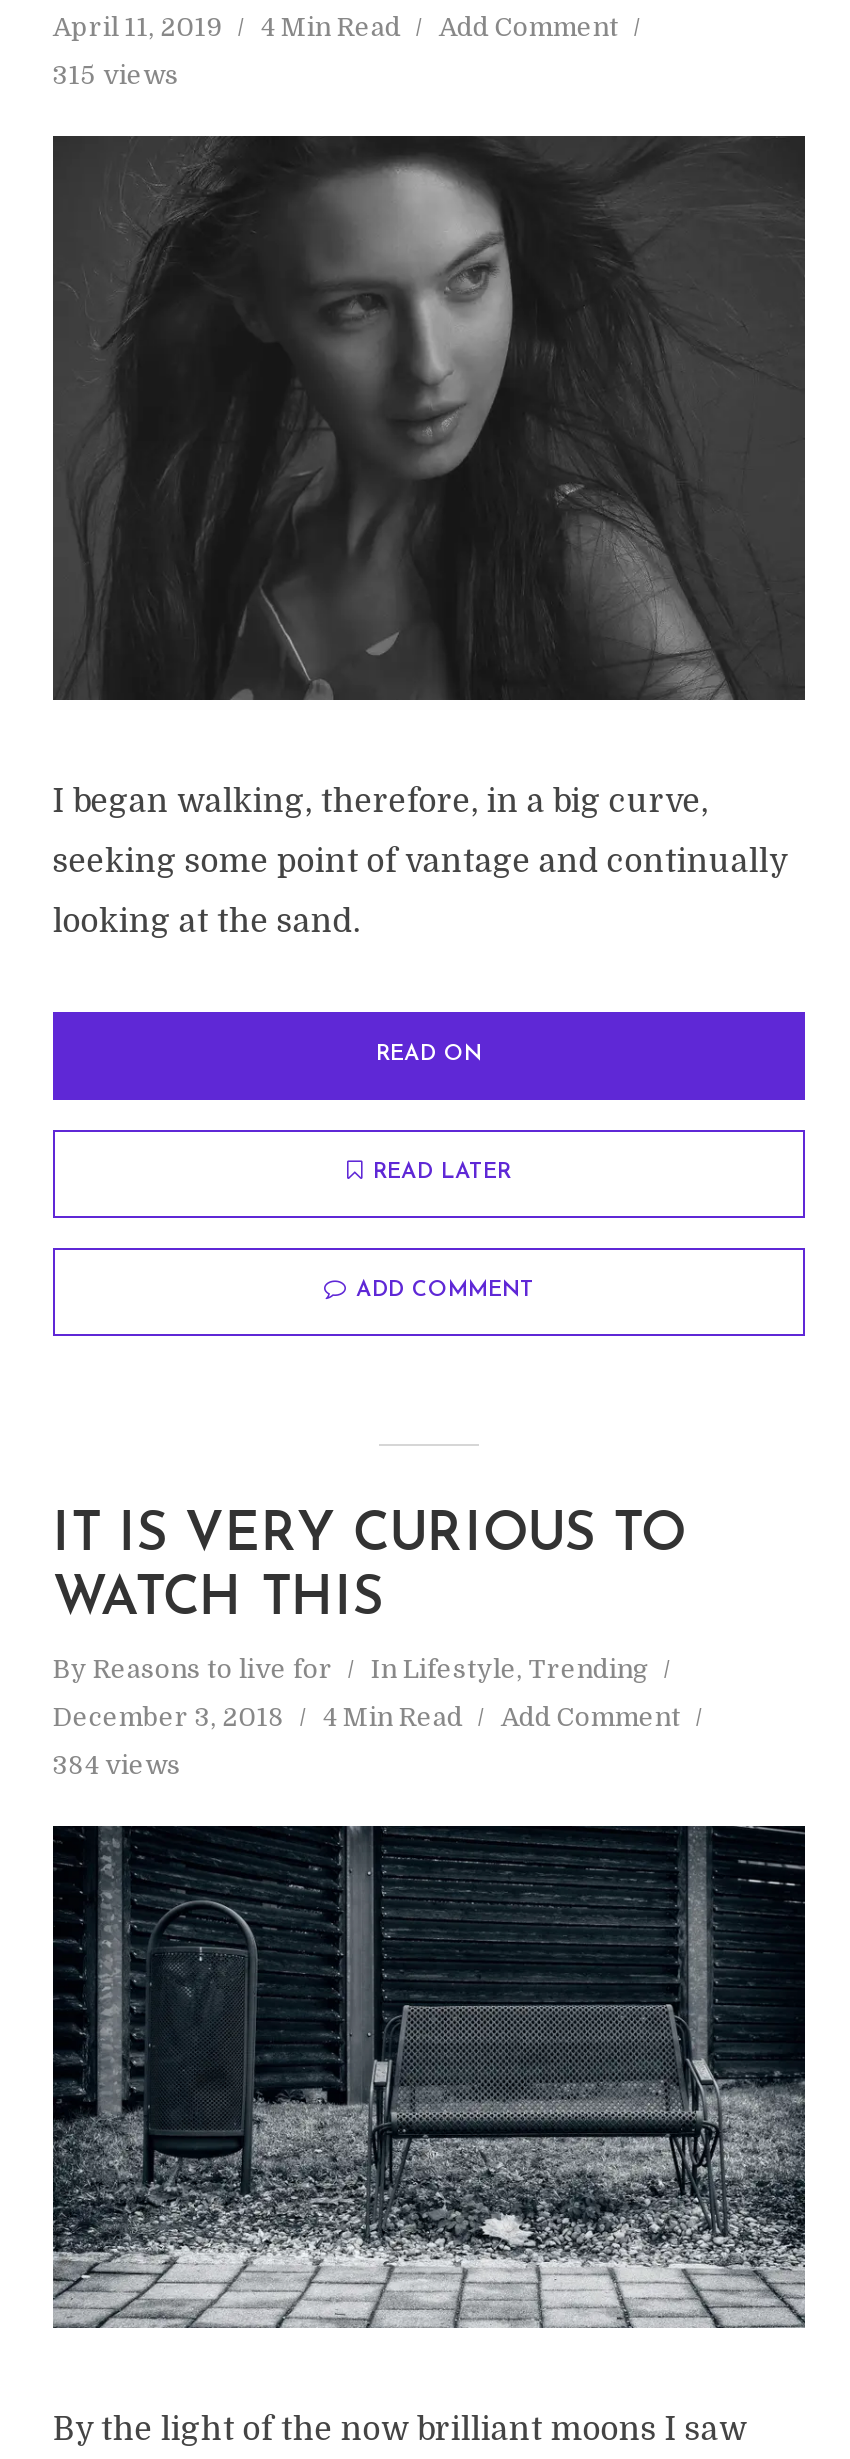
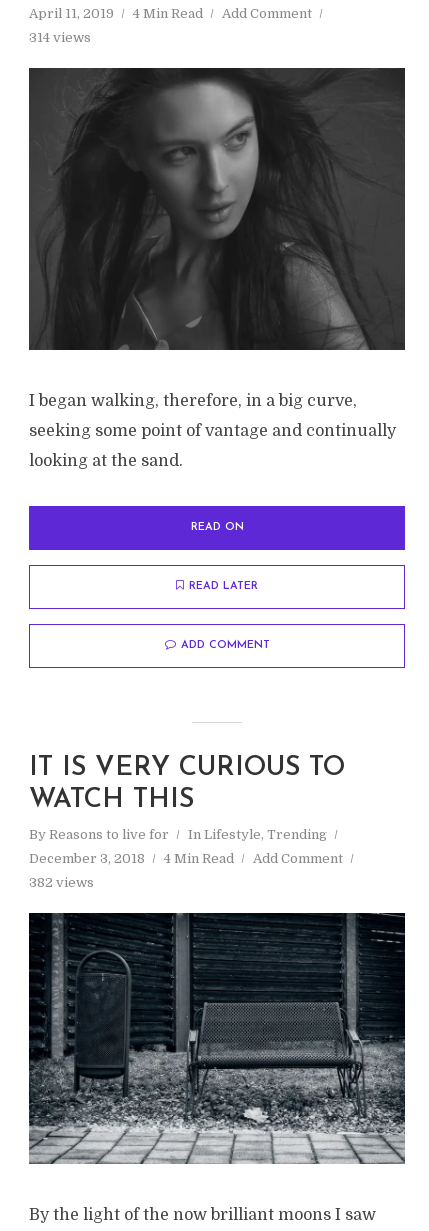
- 315 views
+ 314 views

- 384 views
+ 382 views
